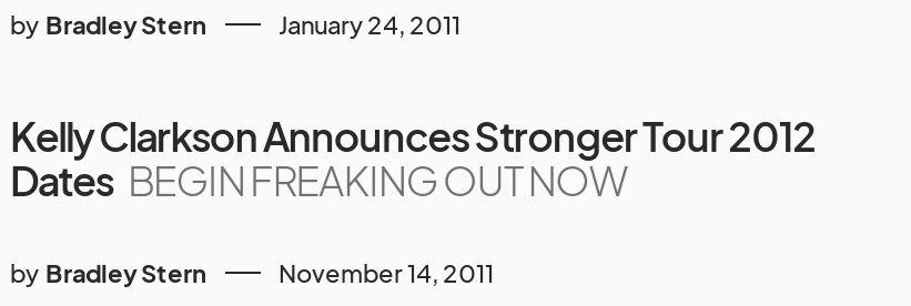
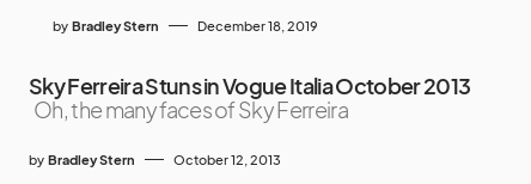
- January 24, 2011
+ December 18, 2019

- Kelly Clarkson Announces Stronger Tour 2012
- Dates BEGIN FREAKING OUT NOW
+ Sky Ferreira Stuns in Vogue Italia October 2013
+ Oh, the many faces of Sky Ferreira

- November 14, 2011
+ October 12, 2013
